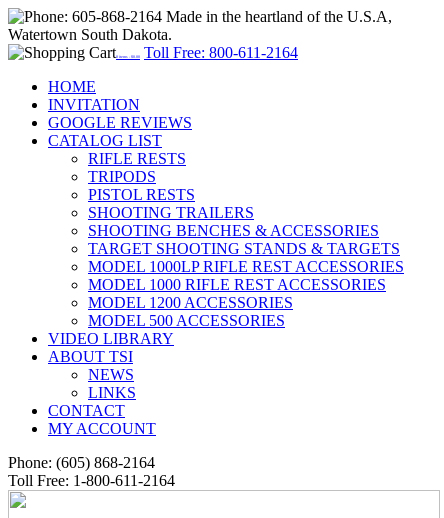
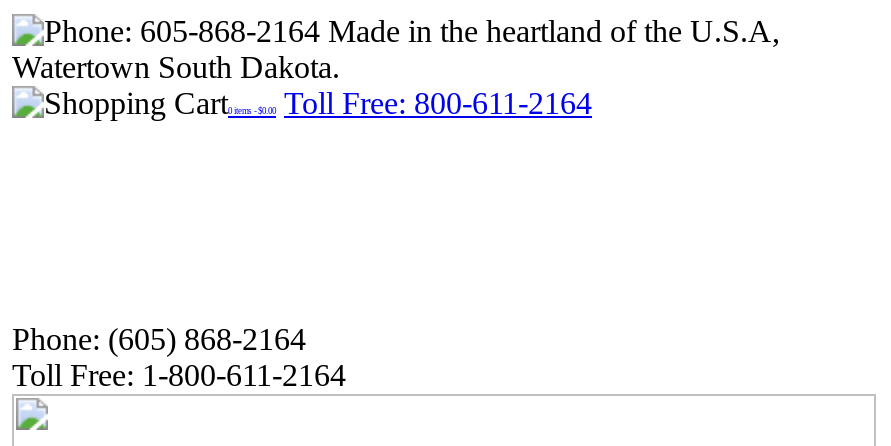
- HOME
- INVITATION
- GOOGLE REVIEWS
- CATALOG LIST
- RIFLE RESTS
- TRIPODS
- PISTOL RESTS
- SHOOTING TRAILERS
- SHOOTING BENCHES & ACCESSORIES
- TARGET SHOOTING STANDS & TARGETS
- MODEL 1000LP RIFLE REST ACCESSORIES
- MODEL 1000 RIFLE REST ACCESSORIES
- MODEL 1200 ACCESSORIES
- MODEL 500 ACCESSORIES
- VIDEO LIBRARY
- ABOUT TSI
- NEWS
- LINKS
- CONTACT
- MY ACCOUNT
